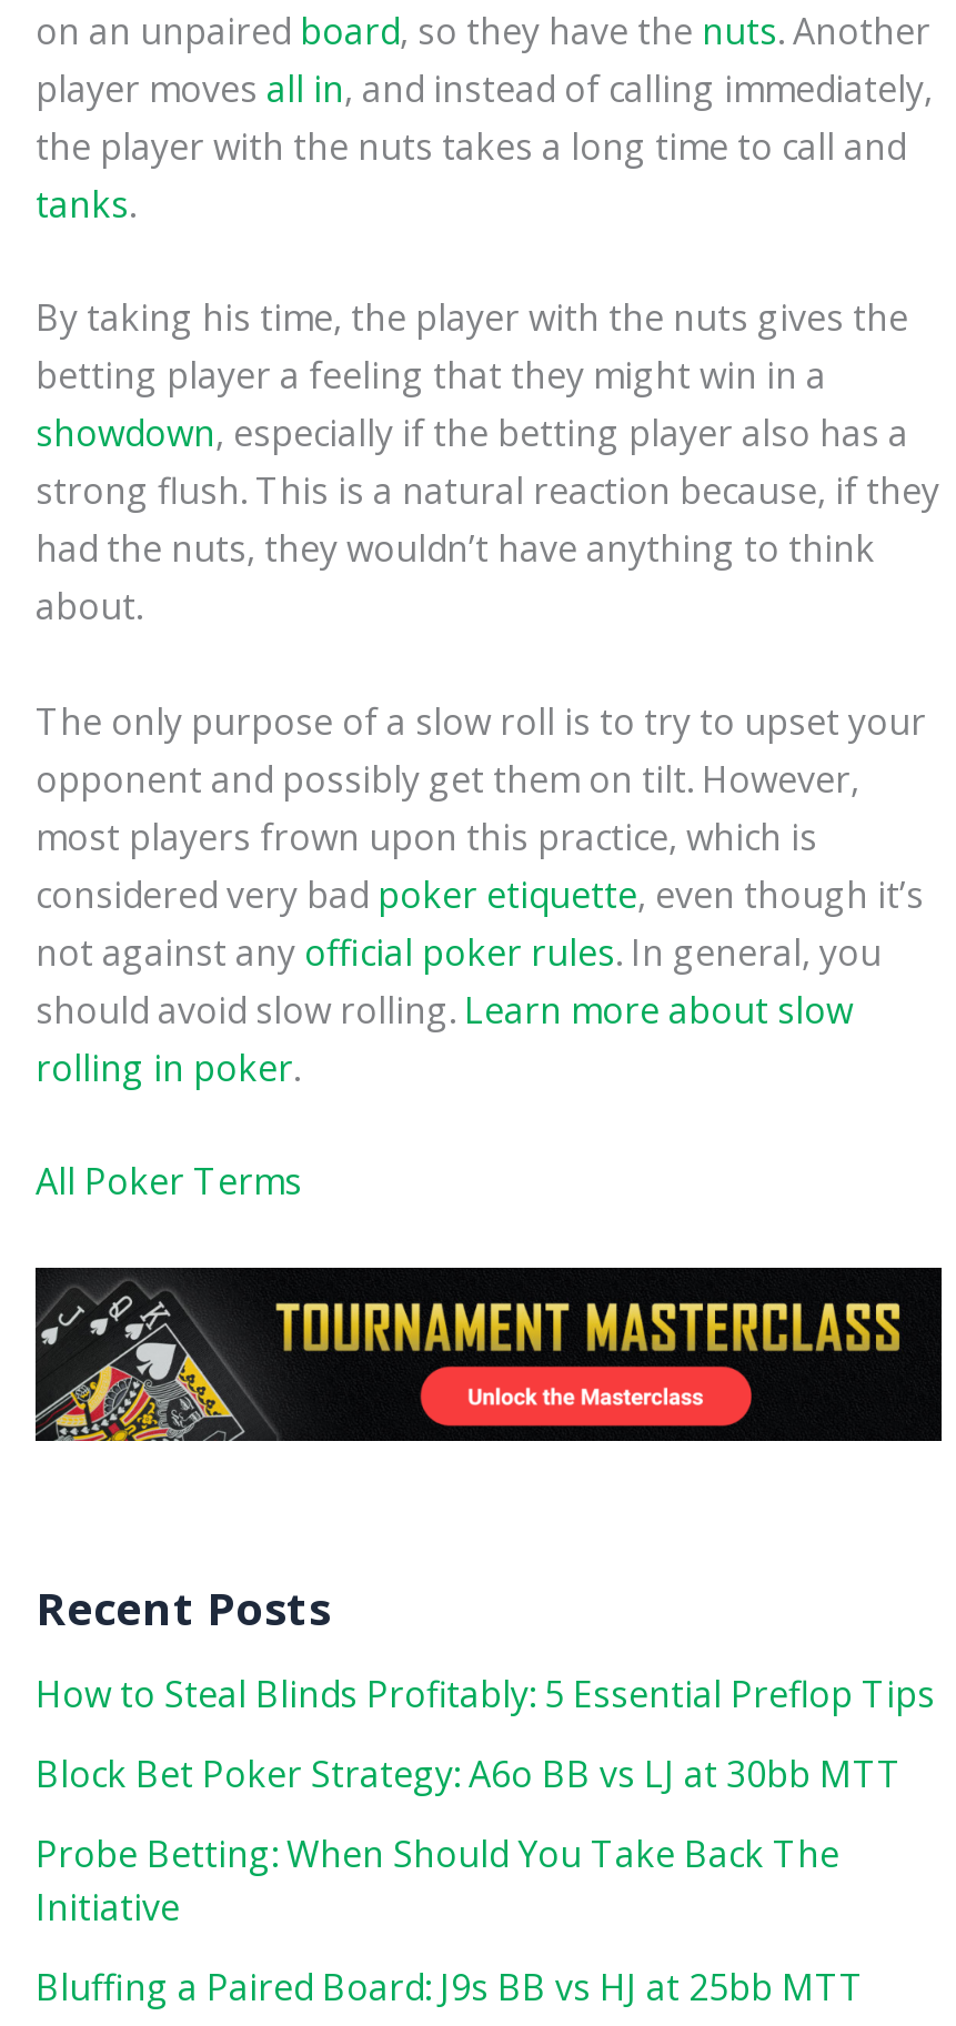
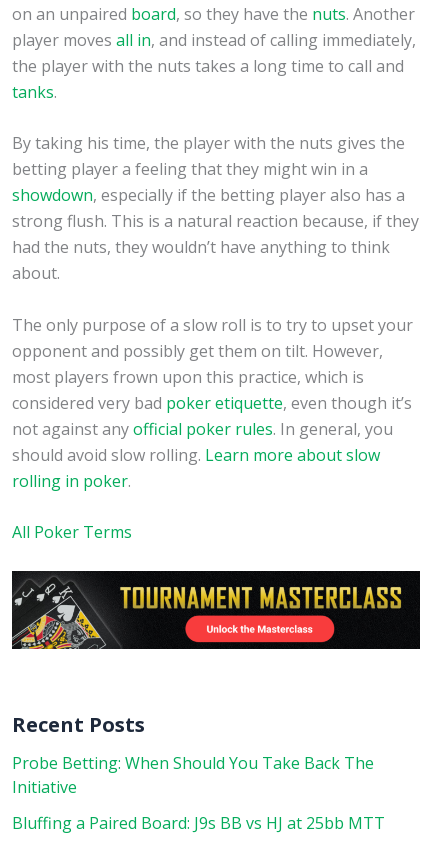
- How to Steal Blinds Profitably: 5 Essential Preflop Tips
- Block Bet Poker Strategy: A6o BB vs LJ at 30bb MTT
